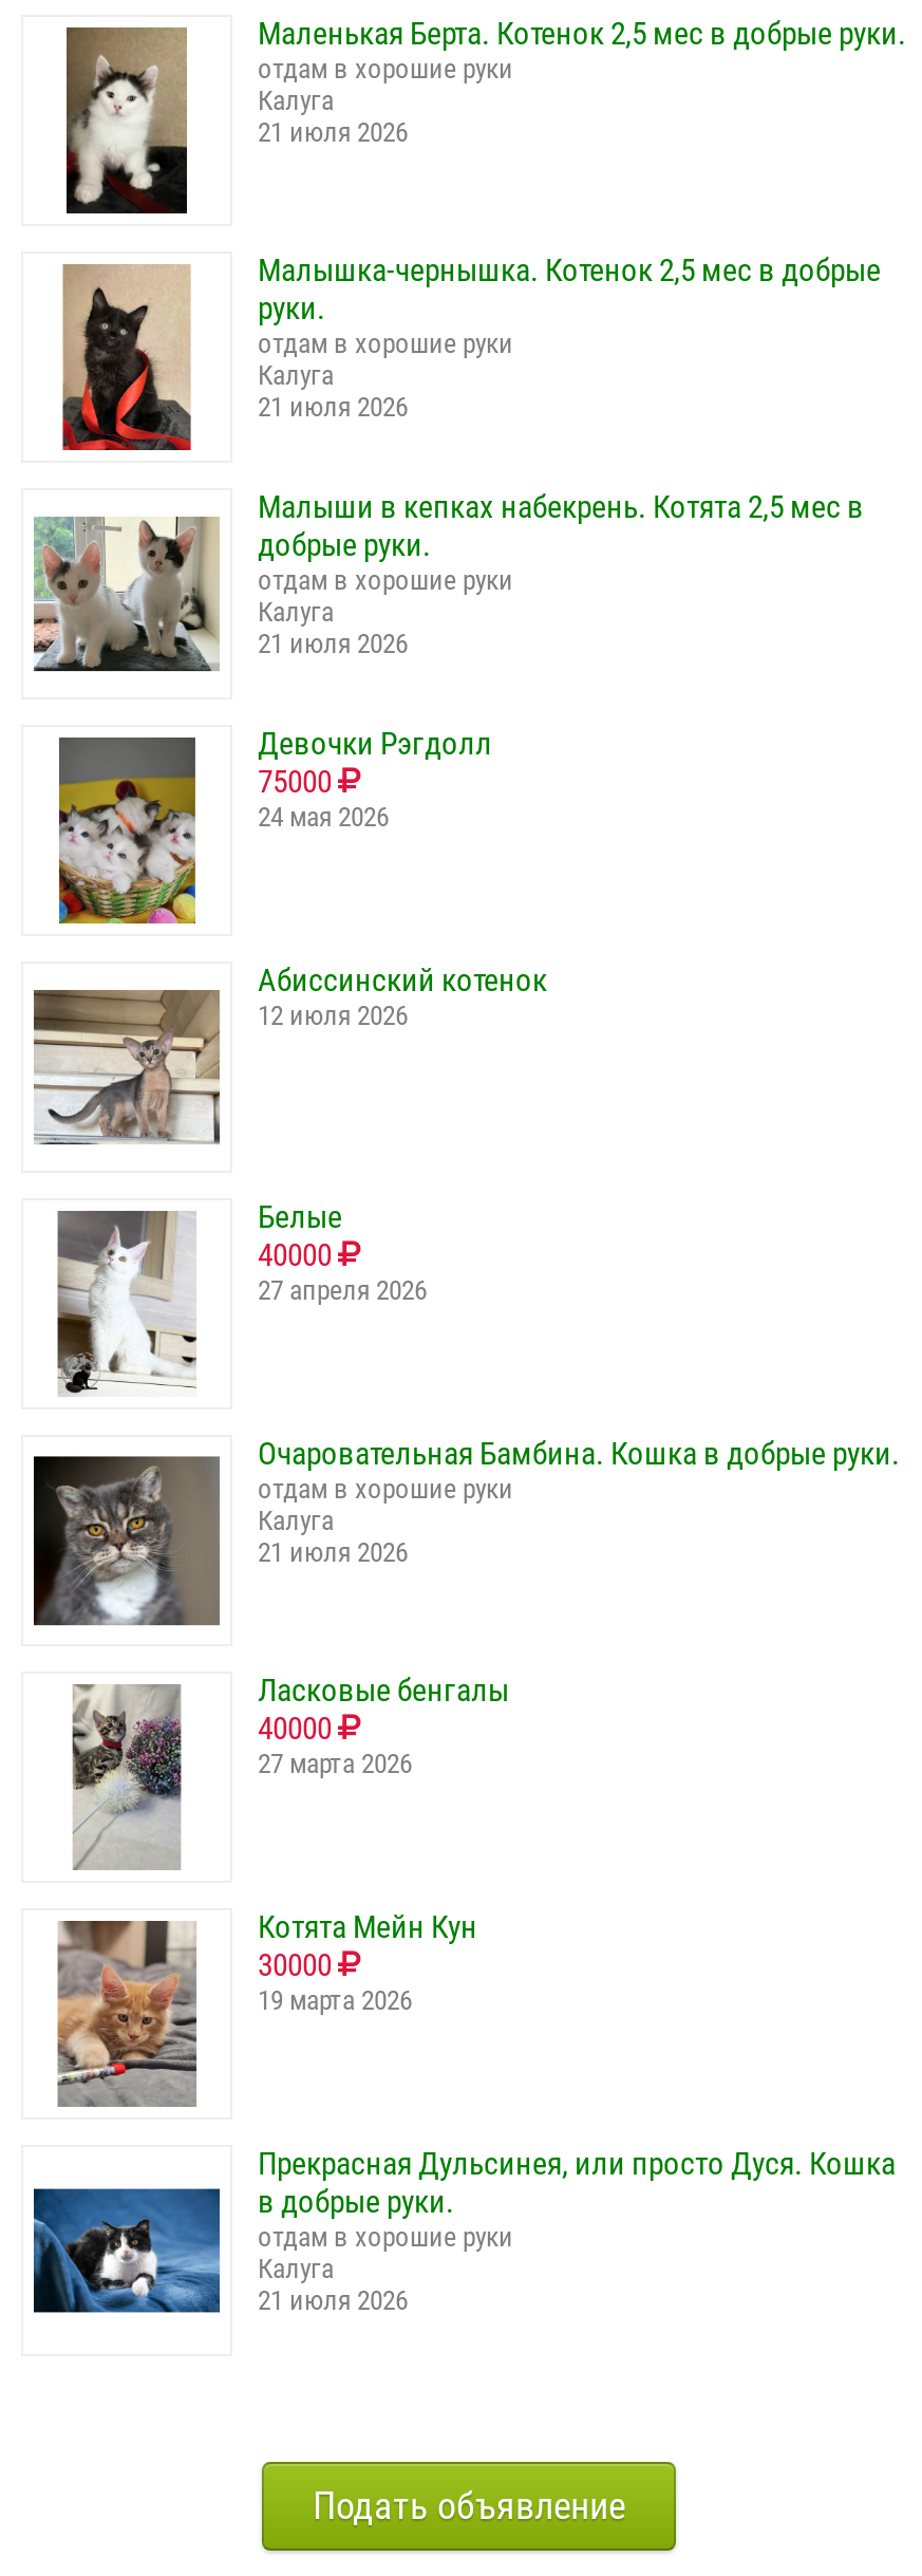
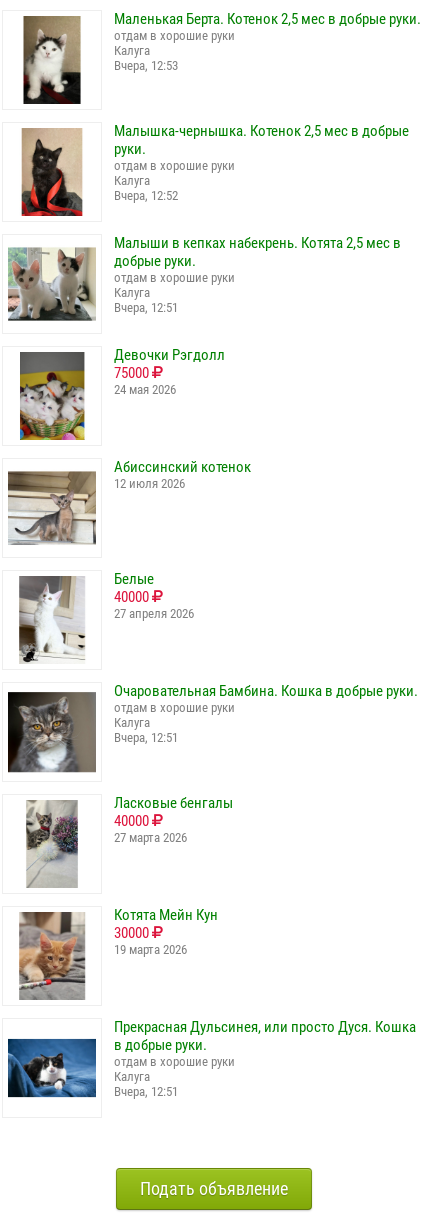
- 21 июля 2026
+ Вчера, 12:53

- 21 июля 2026
+ Вчера, 12:52

- 21 июля 2026
+ Вчера, 12:51

- 21 июля 2026
+ Вчера, 12:51

- 21 июля 2026
+ Вчера, 12:51
